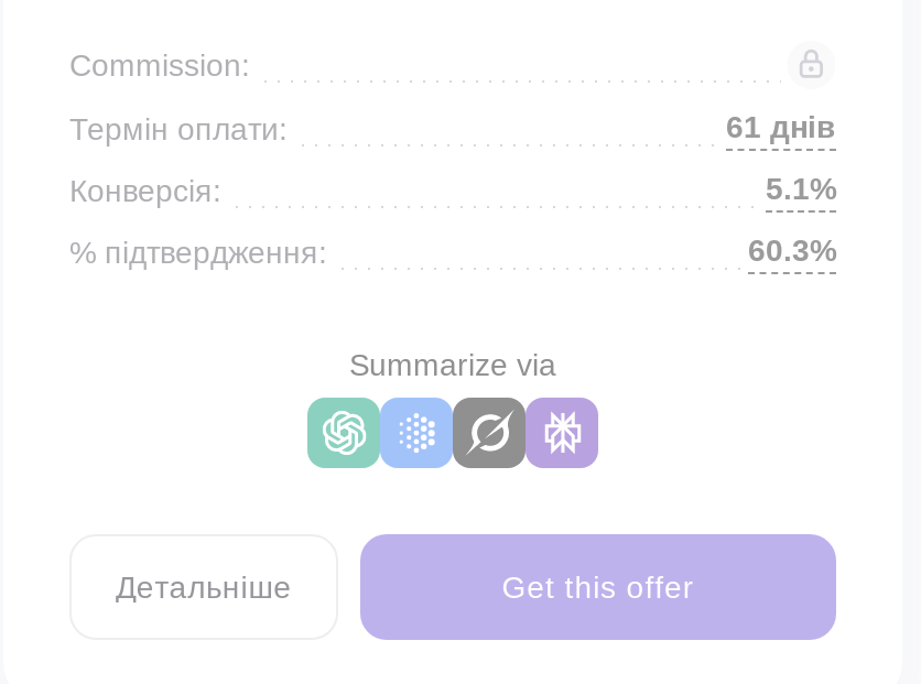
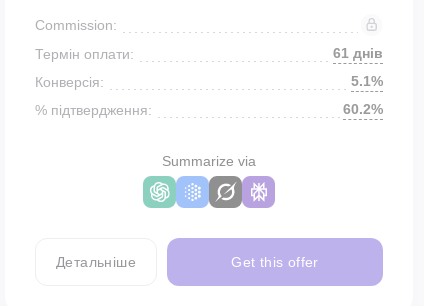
- 60.3%
+ 60.2%
